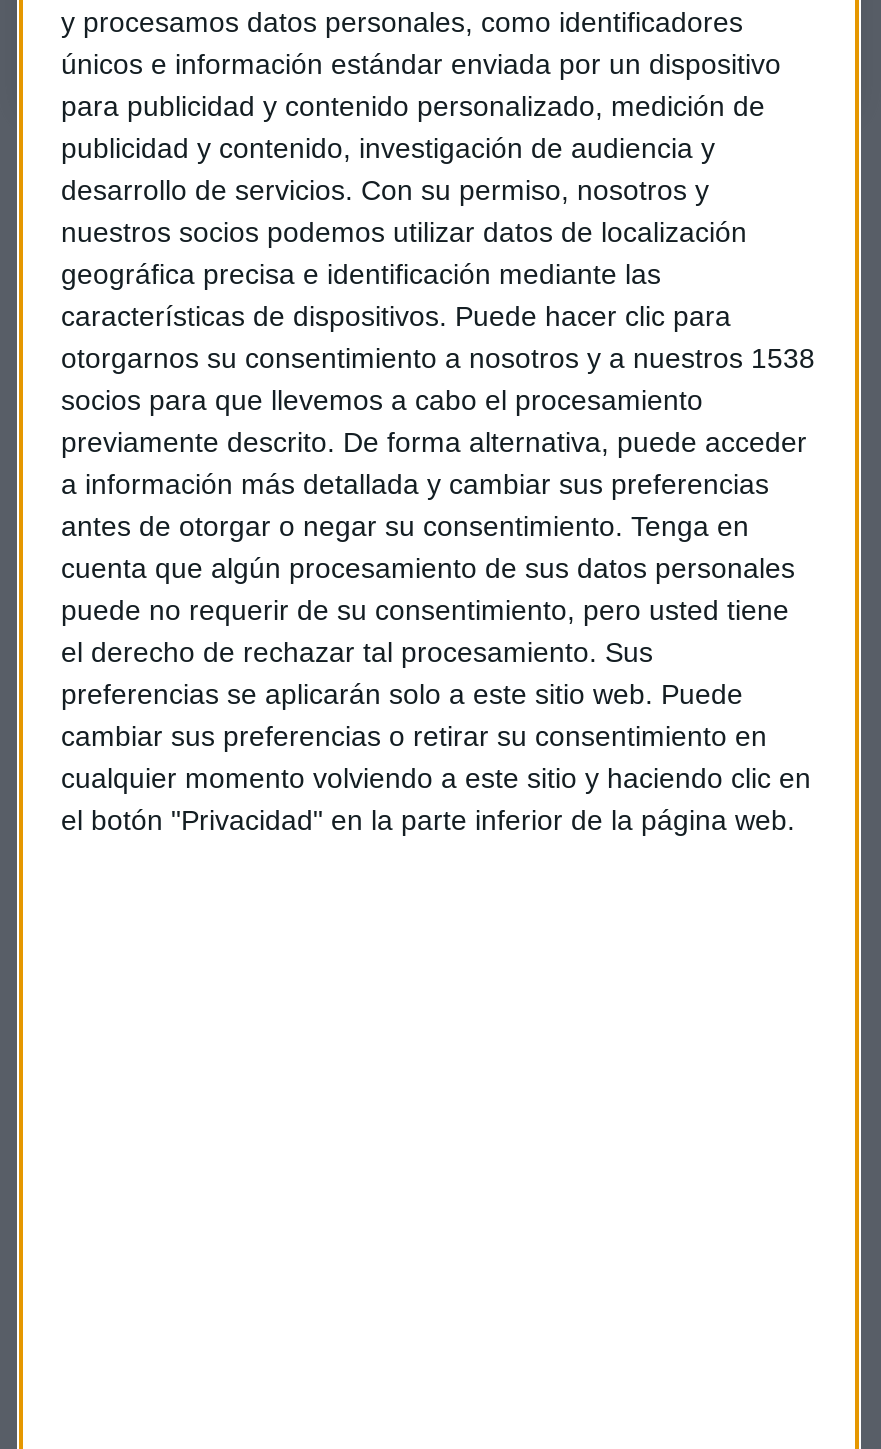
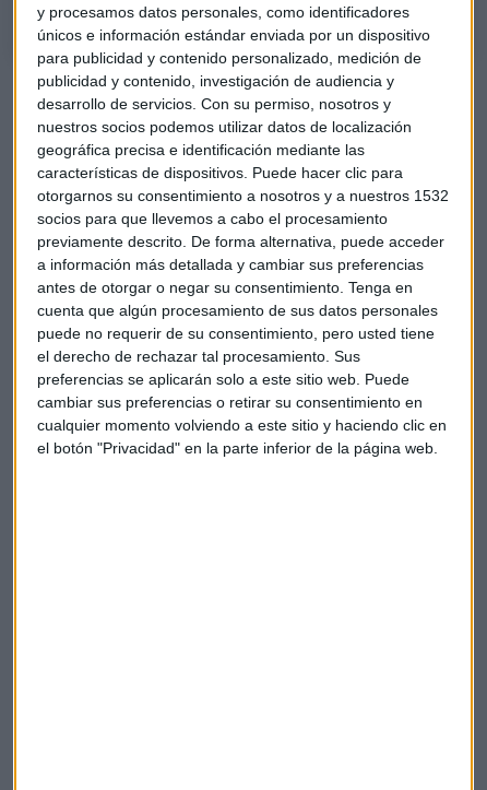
- otorgarnos su consentimiento a nosotros y a nuestros 1538
+ otorgarnos su consentimiento a nosotros y a nuestros 1532
